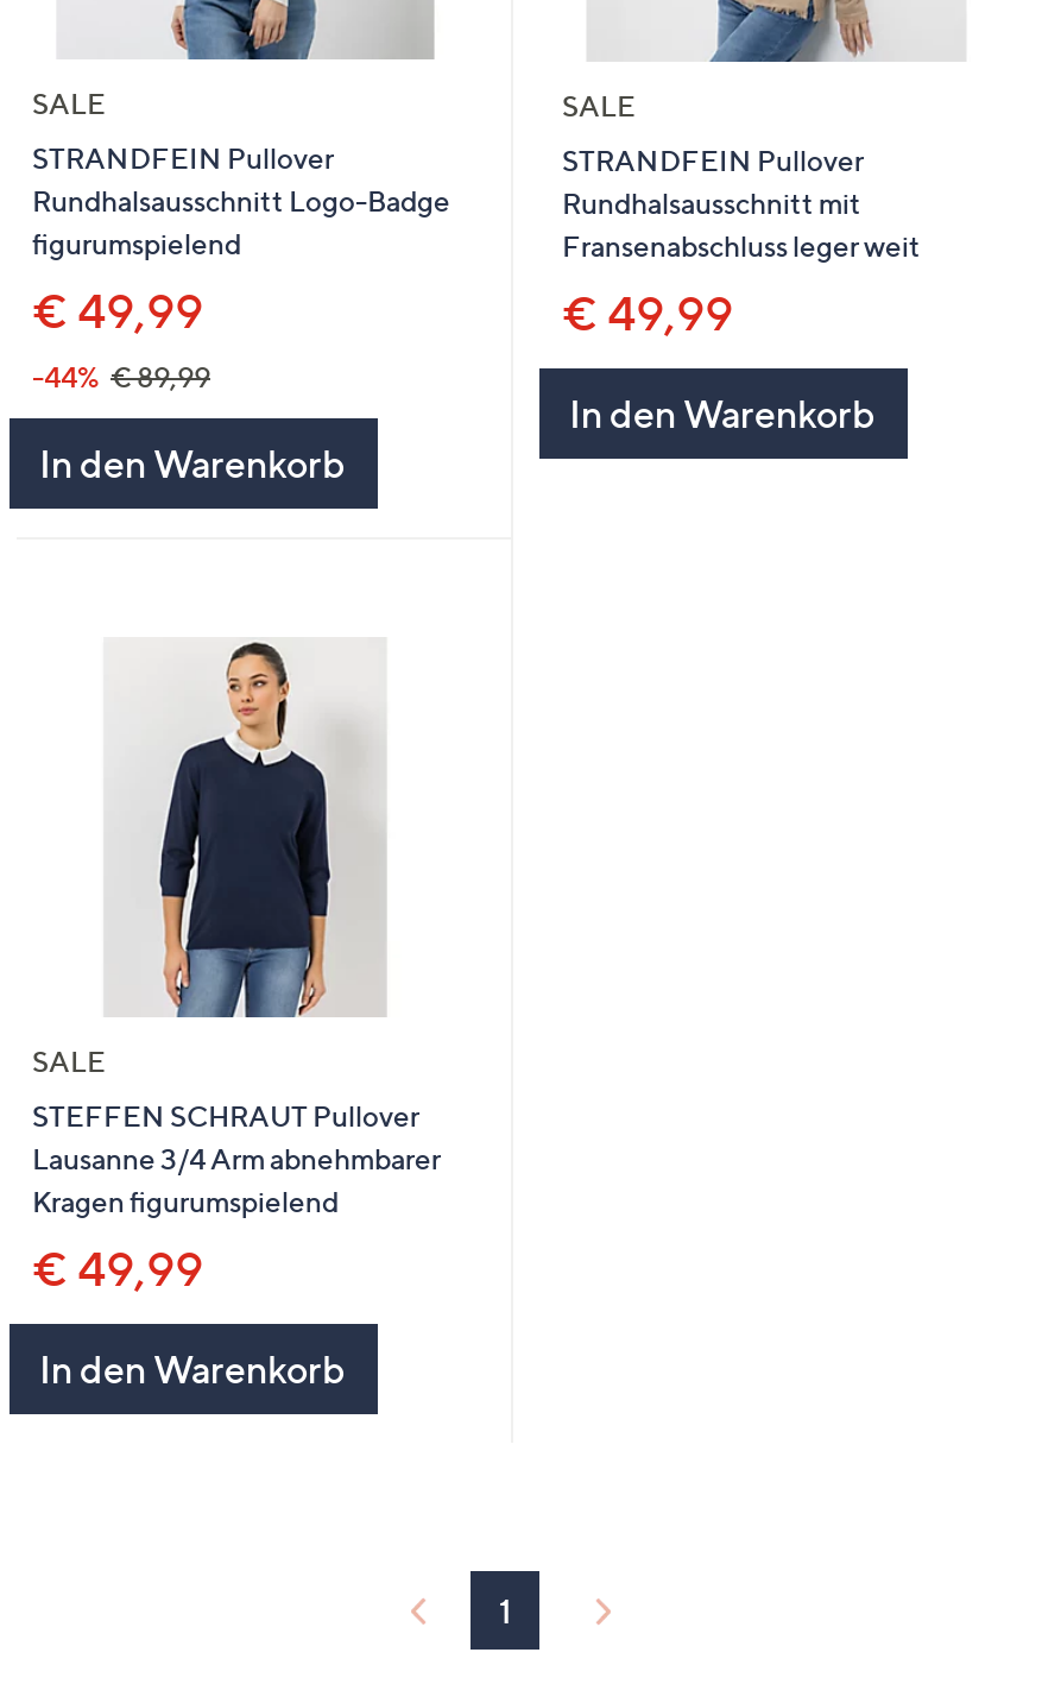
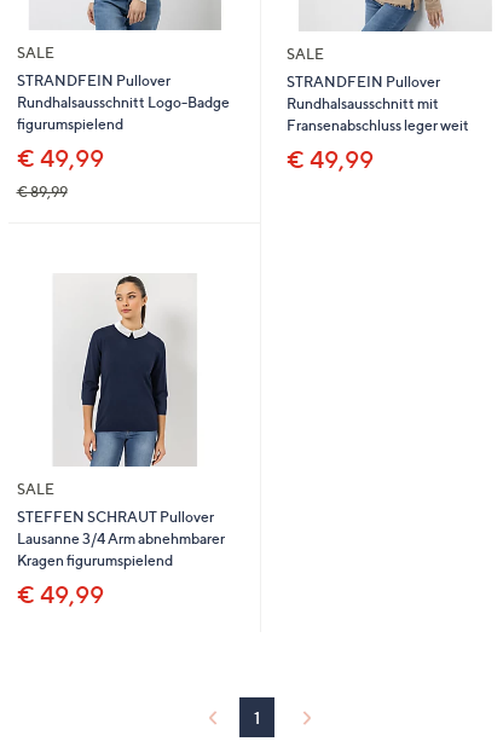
- -44% € 89,99
- In den Warenkorb
+ € 89,99

- In den Warenkorb

- In den Warenkorb
